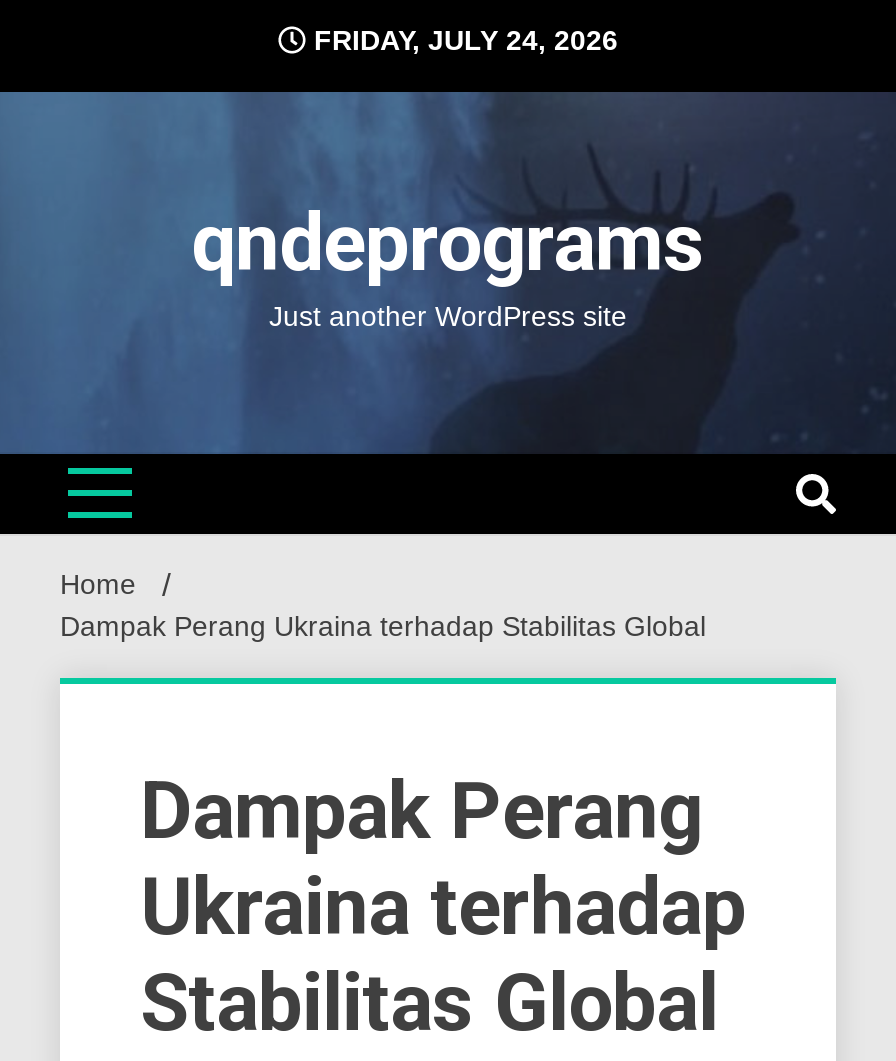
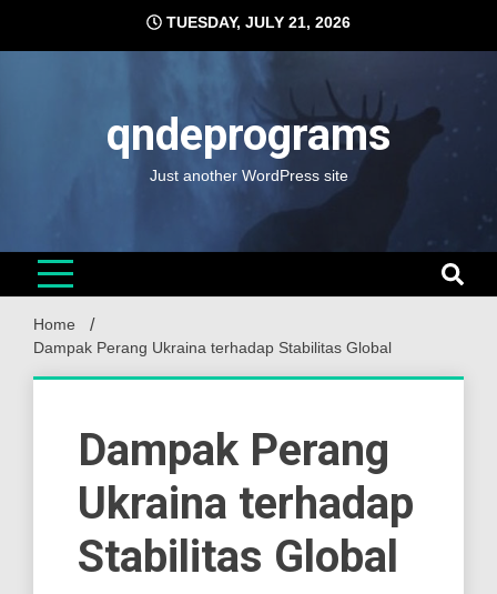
- FRIDAY, JULY 24, 2026
+ TUESDAY, JULY 21, 2026
